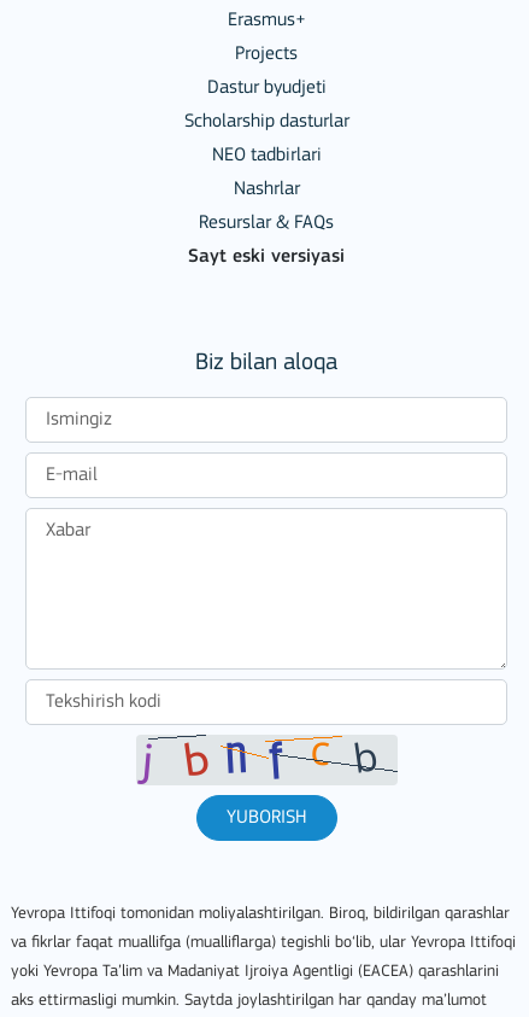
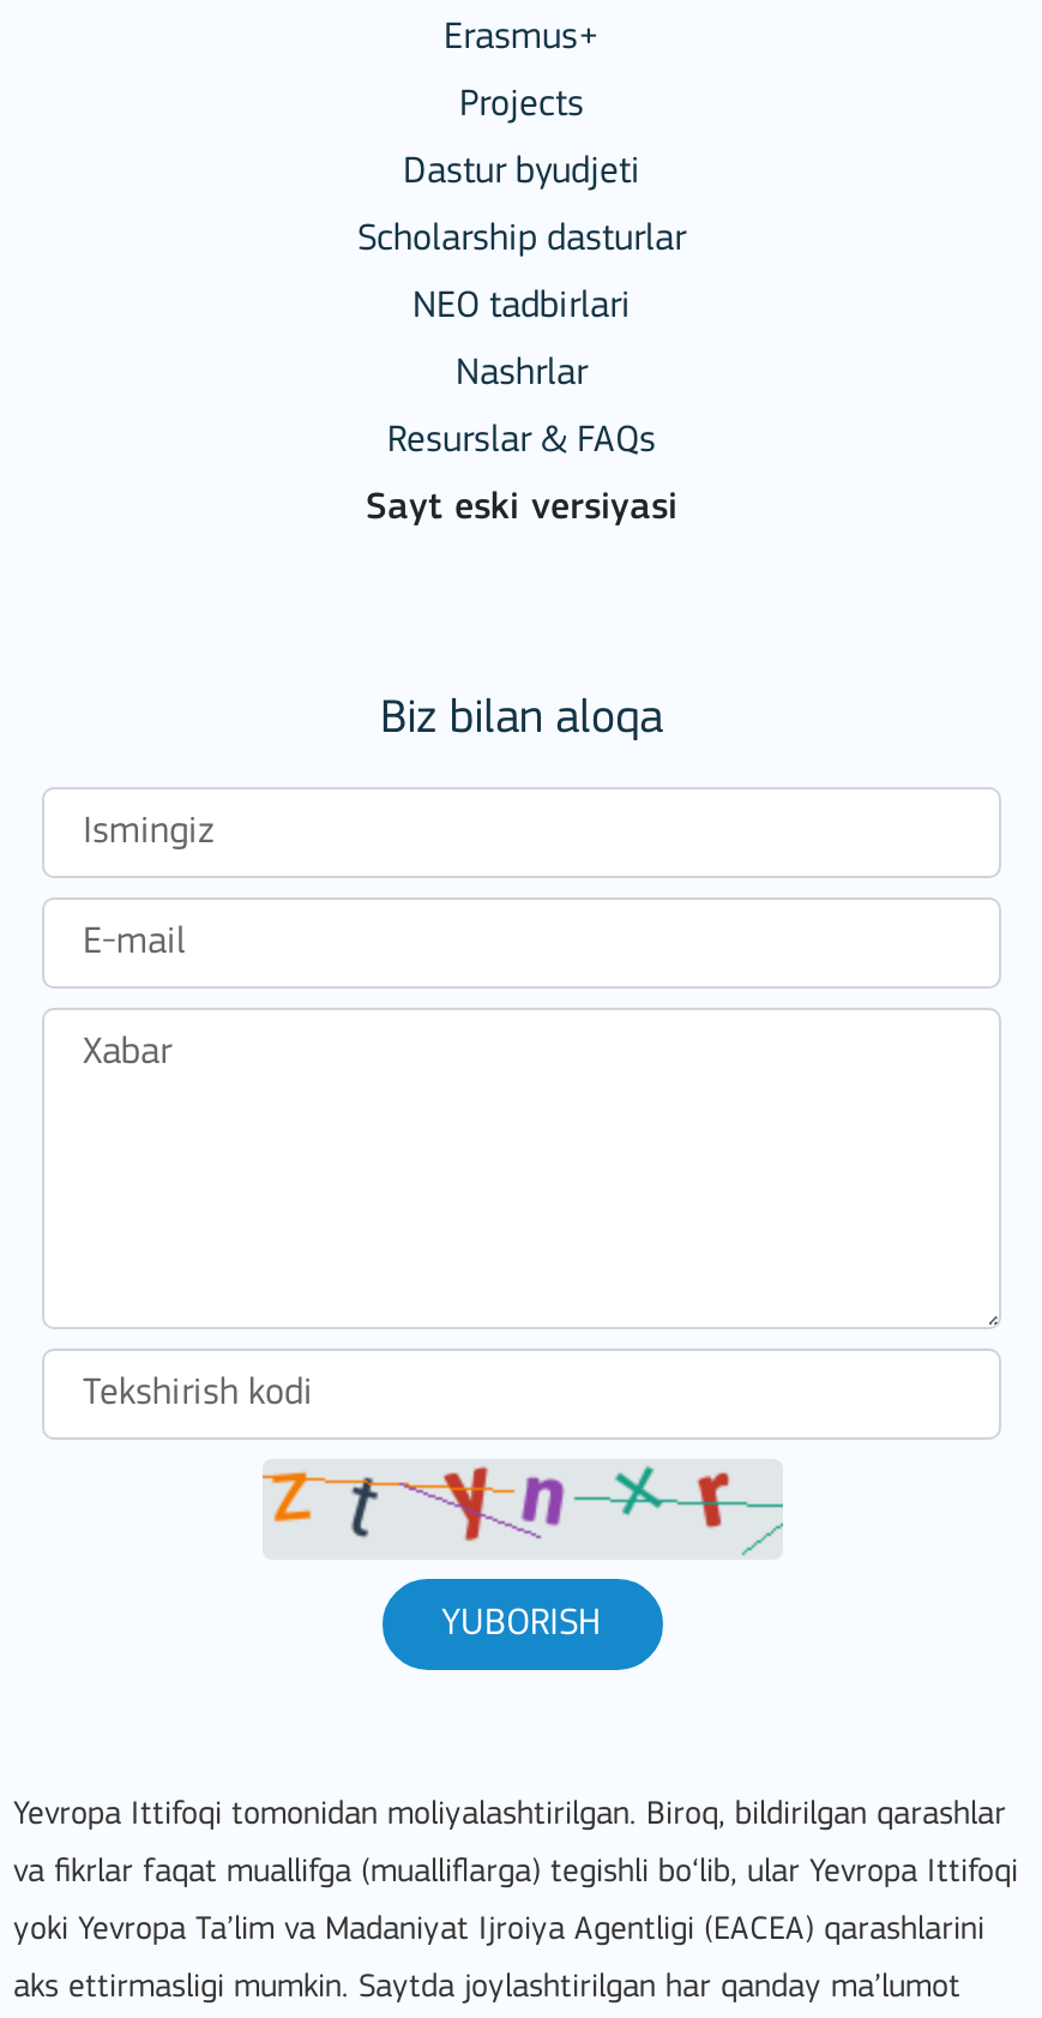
- [image]
+ [image]
